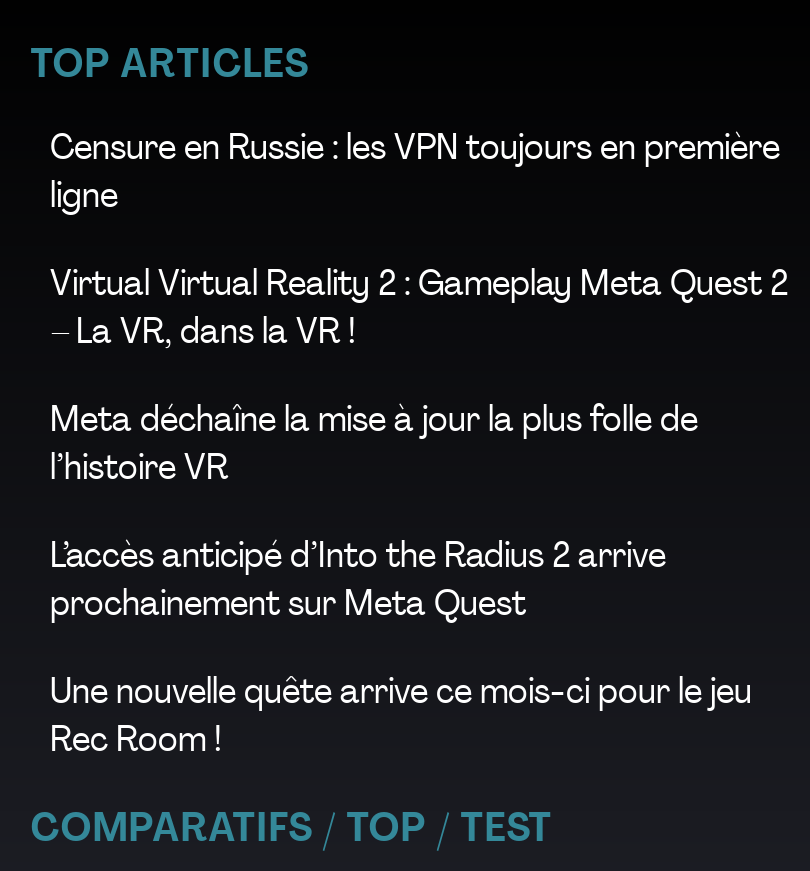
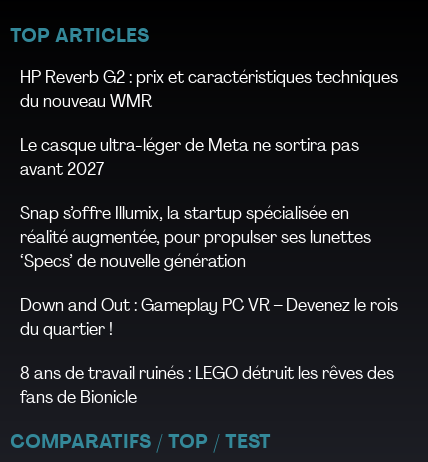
- Censure en Russie : les VPN toujours en première
- ligne
+ HP Reverb G2 : prix et caractéristiques techniques
+ du nouveau WMR

- Virtual Virtual Reality 2 : Gameplay Meta Quest 2
- – La VR, dans la VR !
+ Le casque ultra-léger de Meta ne sortira pas
+ avant 2027

- Meta déchaîne la mise à jour la plus folle de
- l’histoire VR
+ Snap s’offre Illumix, la startup spécialisée en
+ réalité augmentée, pour propulser ses lunettes
+ ‘Specs’ de nouvelle génération

- L’accès anticipé d’Into the Radius 2 arrive
- prochainement sur Meta Quest
+ Down and Out : Gameplay PC VR – Devenez le rois
+ du quartier !

- Une nouvelle quête arrive ce mois-ci pour le jeu
- Rec Room !
+ 8 ans de travail ruinés : LEGO détruit les rêves des
+ fans de Bionicle
